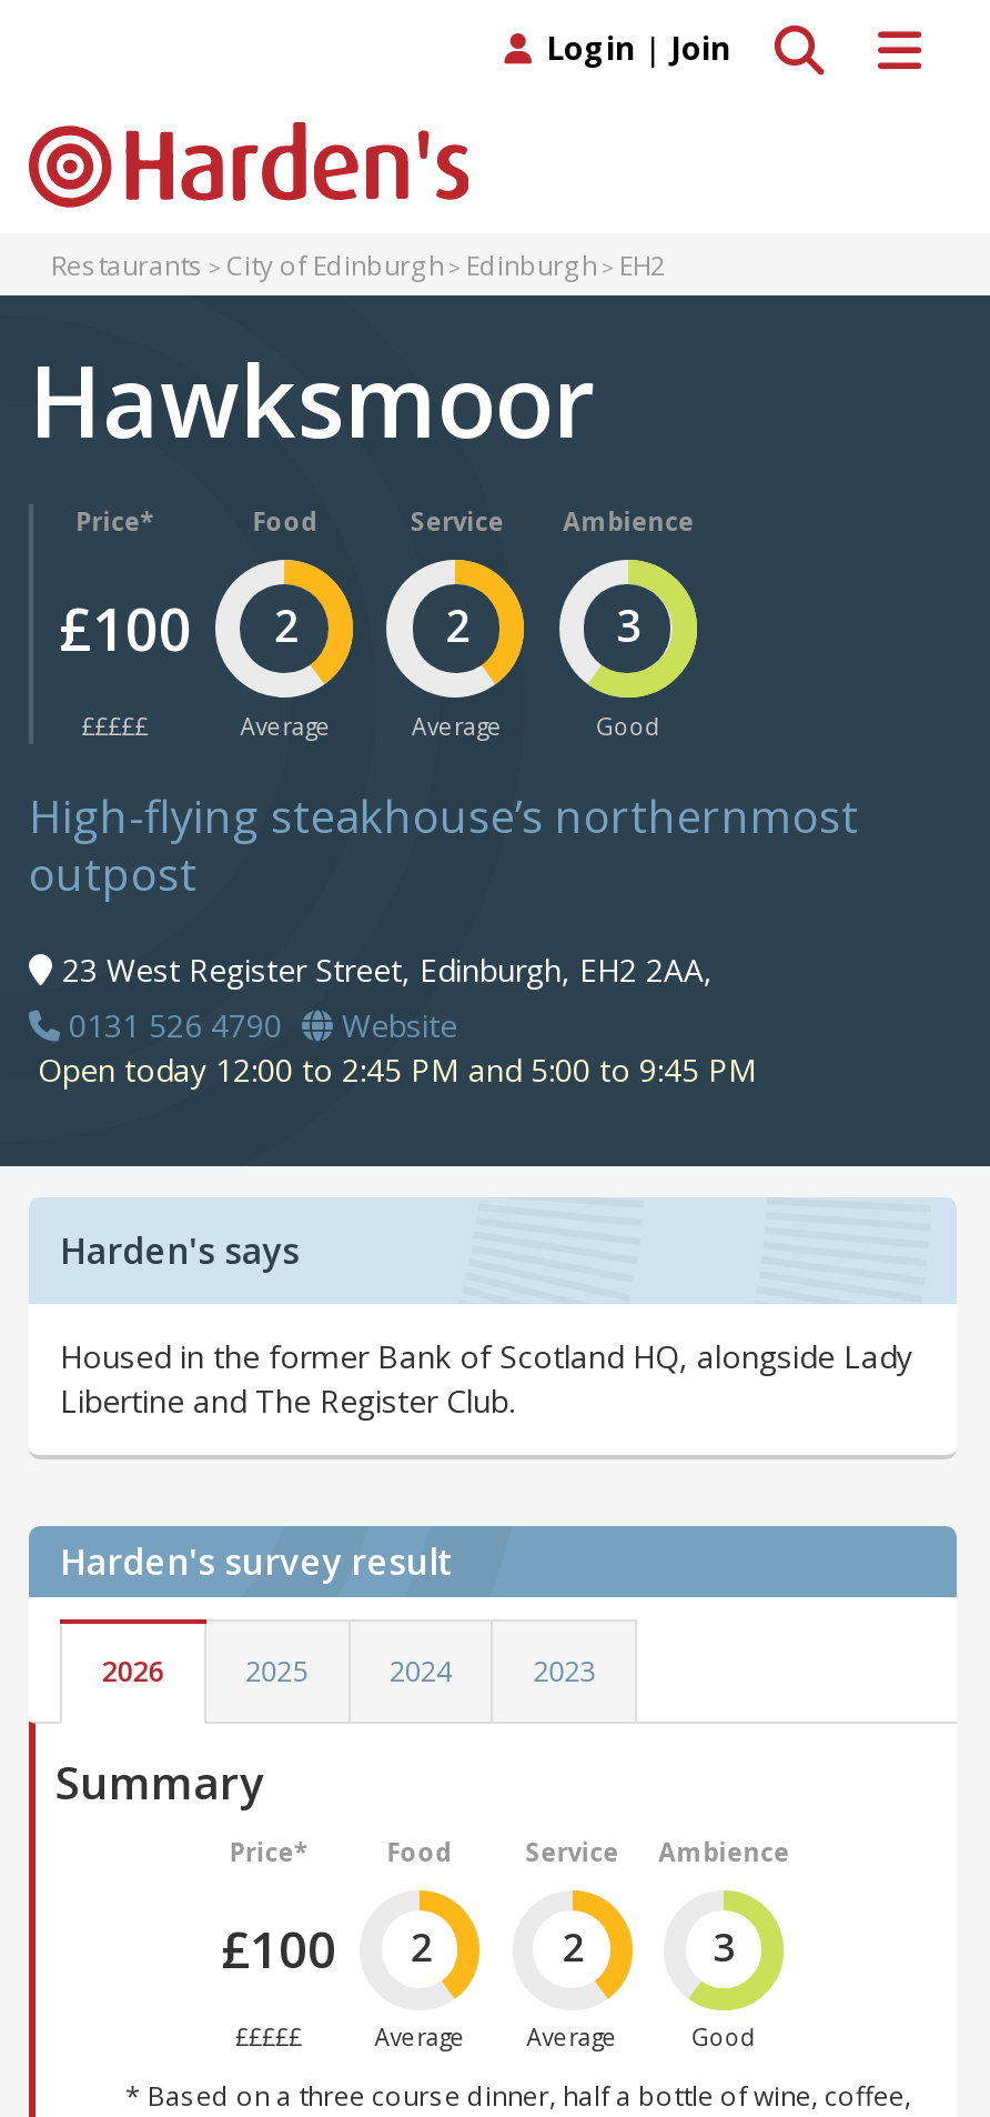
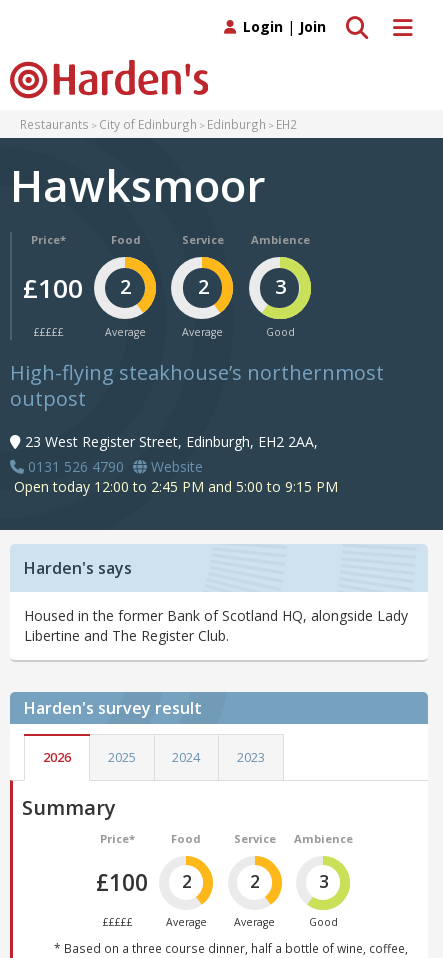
- Open today 12:00 to 2:45 PM and 5:00 to 9:45 PM
+ Open today 12:00 to 2:45 PM and 5:00 to 9:15 PM
